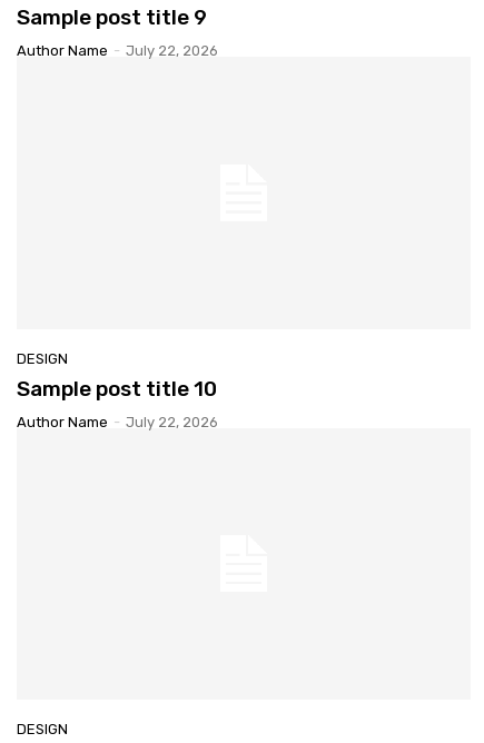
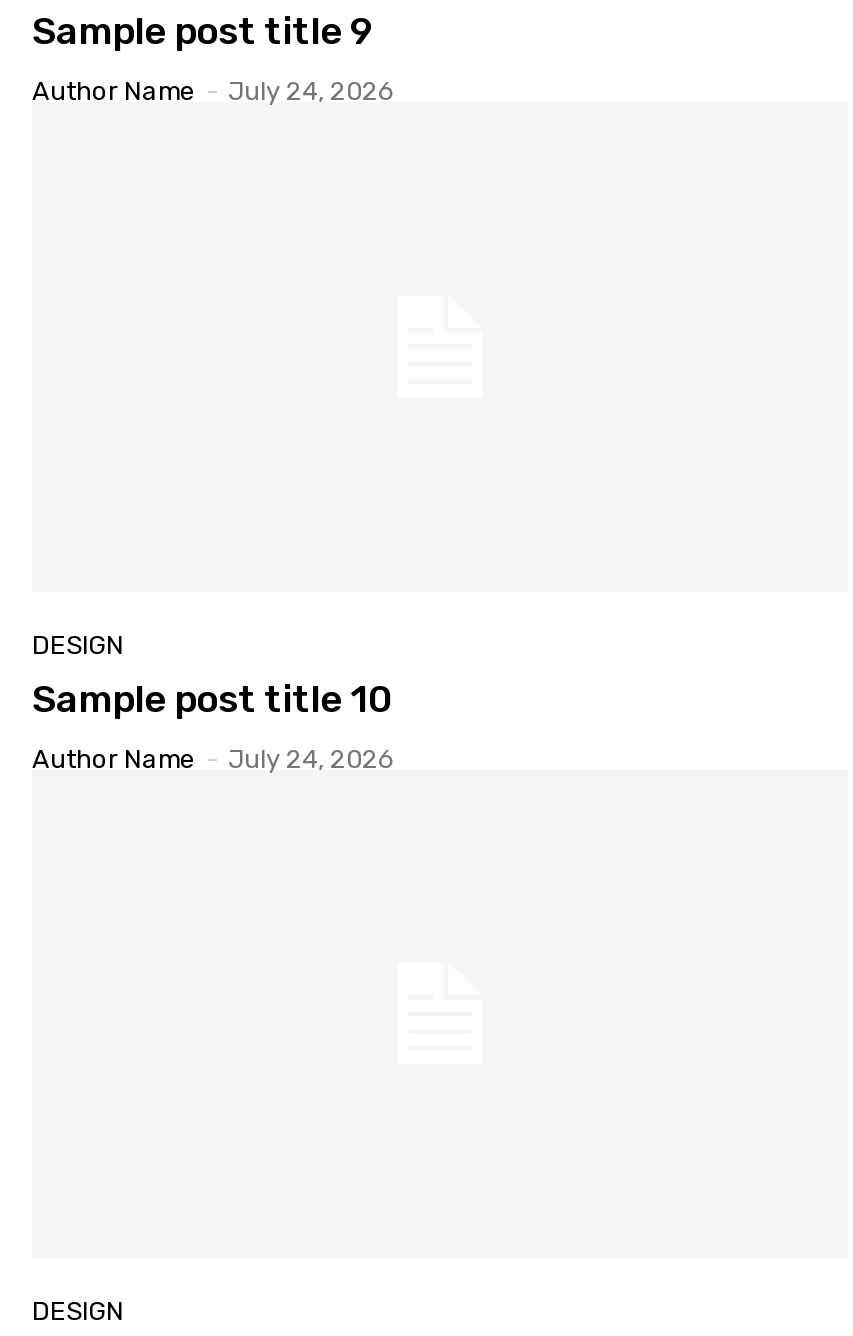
- Author Name - July 22, 2026
+ Author Name - July 24, 2026

- Author Name - July 22, 2026
+ Author Name - July 24, 2026
